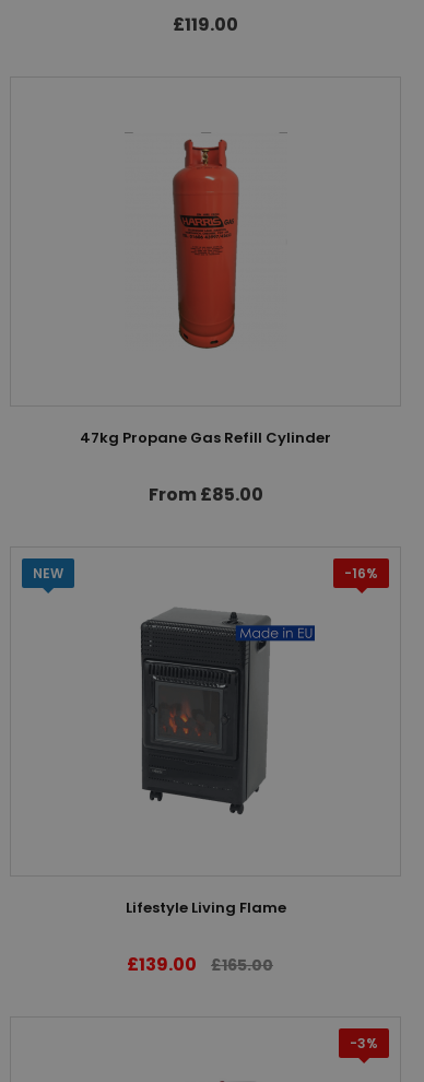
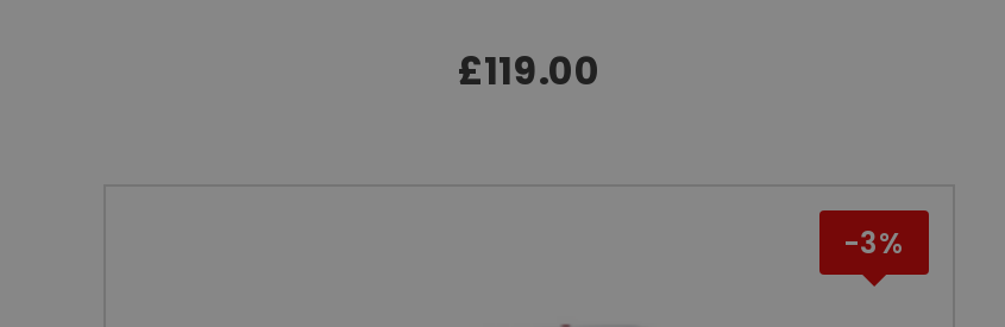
- [image]

- 47kg Propane Gas Refill Cylinder
- From £85.00
- NEW
- -16%

- [image]

- Lifestyle Living Flame
- £139.00 £165.00
